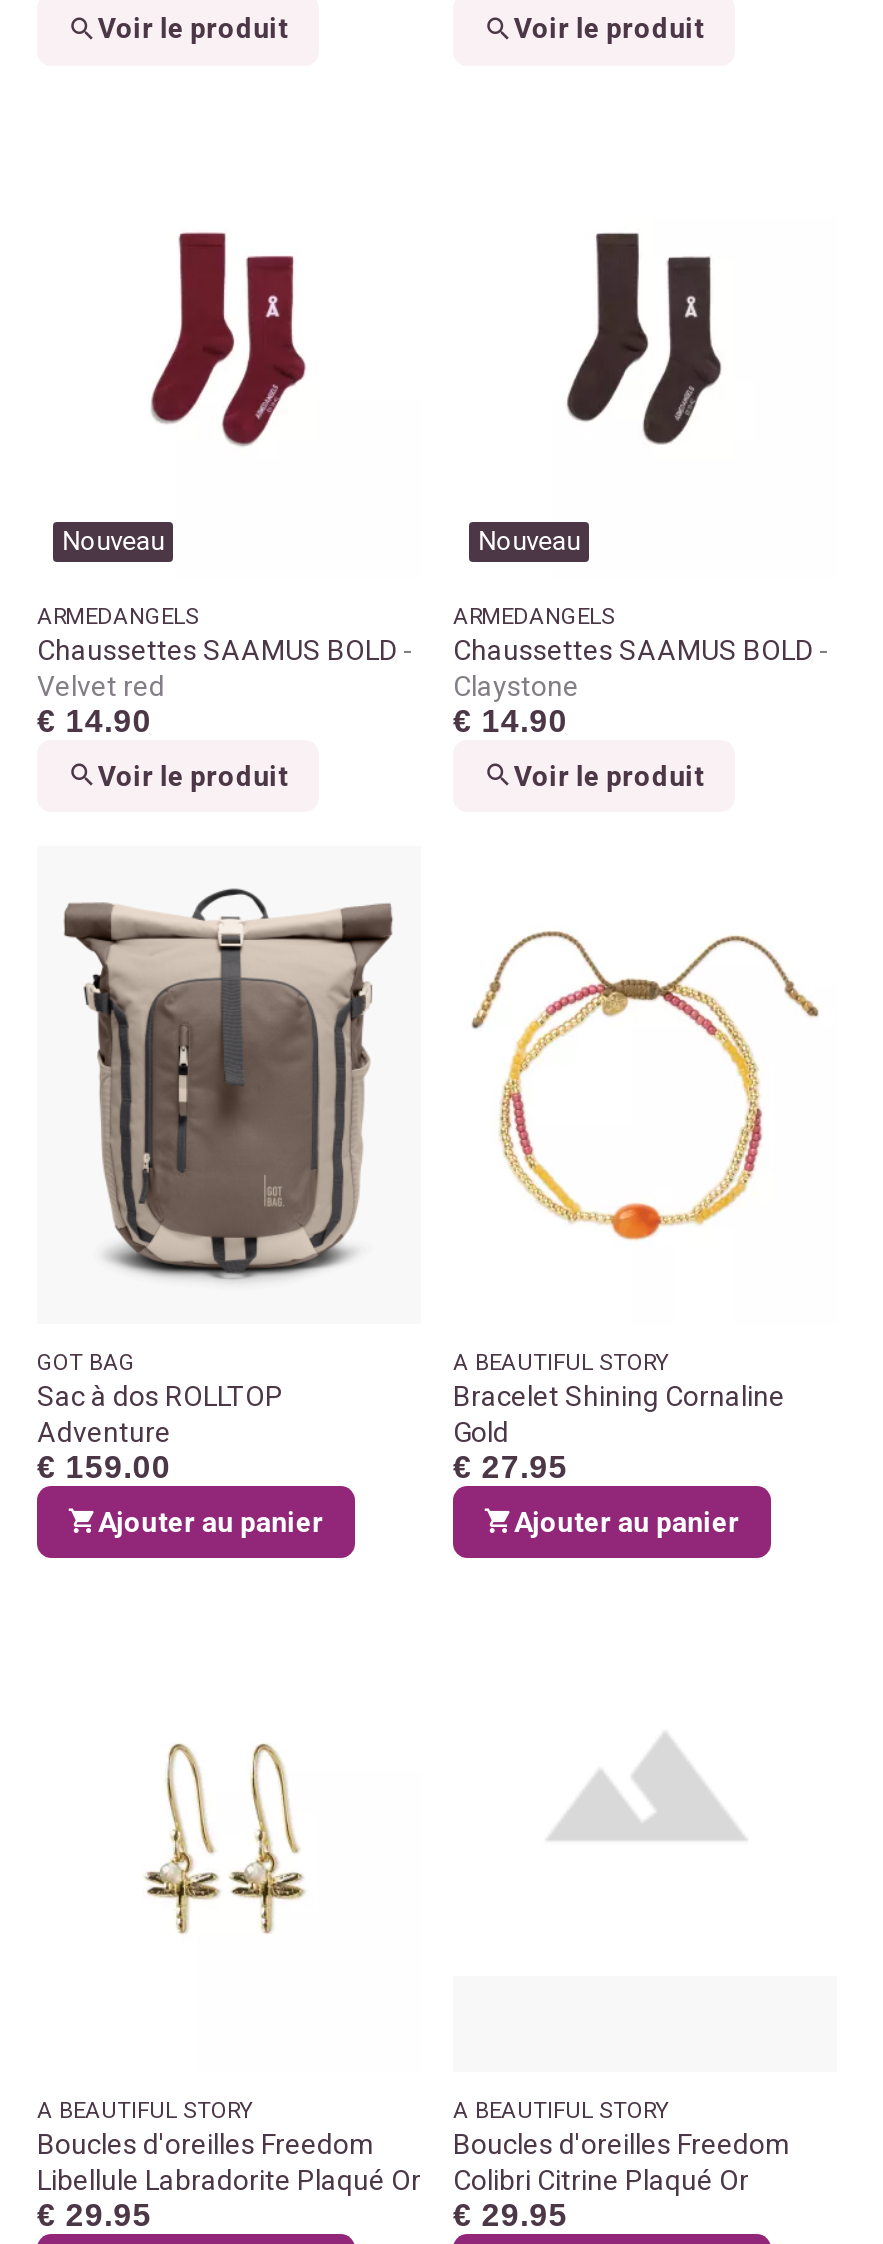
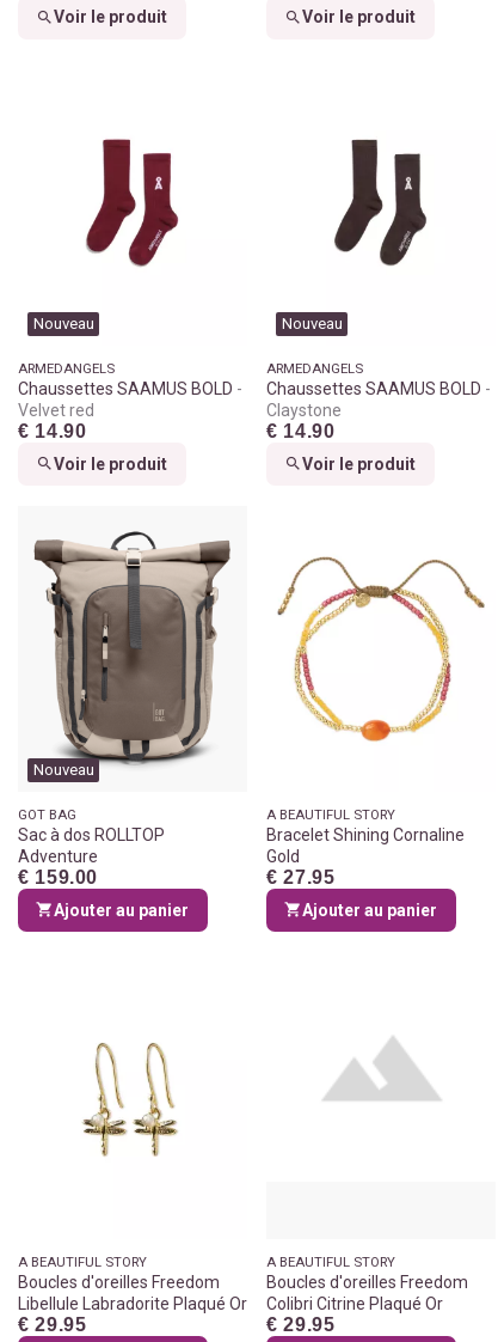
+ Nouveau
